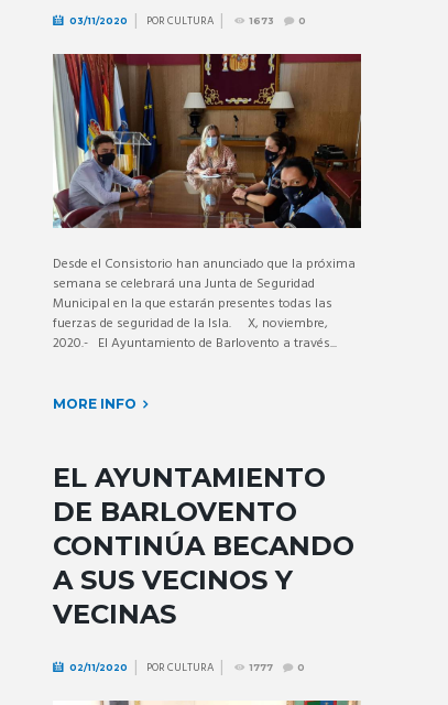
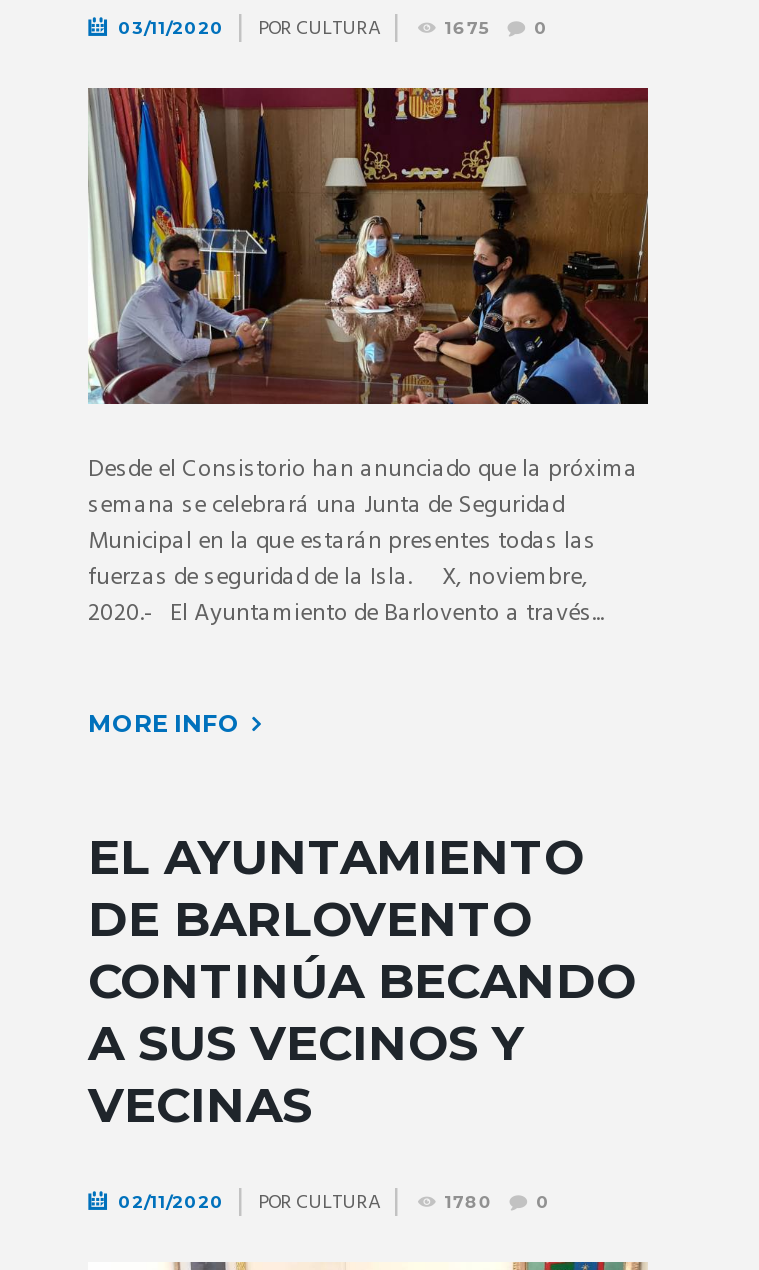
- 1673
+ 1675

- 1777
+ 1780
